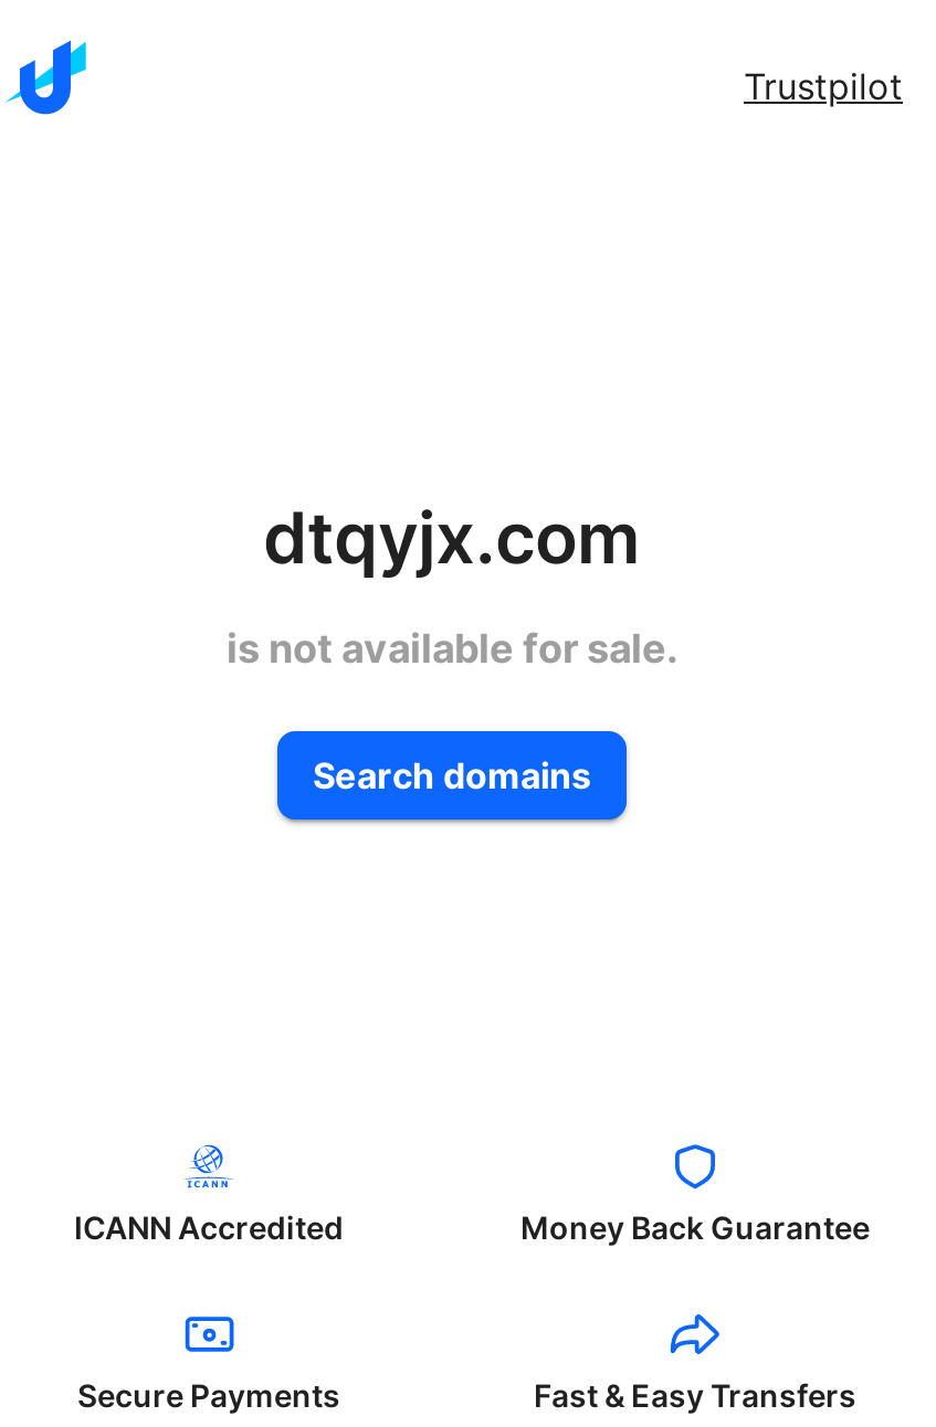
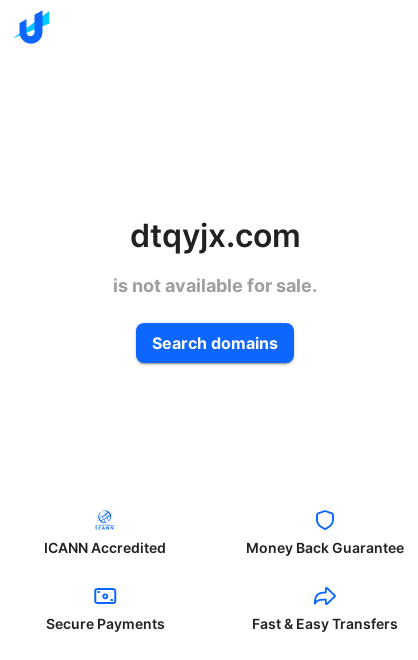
- Trustpilot
